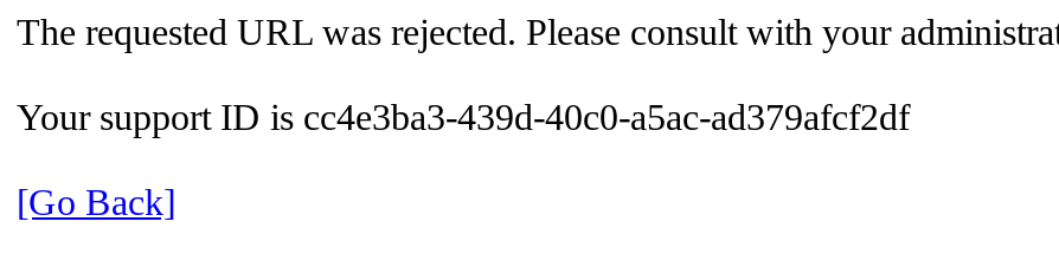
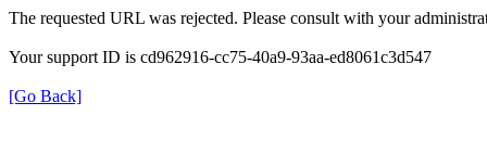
- Your support ID is cc4e3ba3-439d-40c0-a5ac-ad379afcf2df
+ Your support ID is cd962916-cc75-40a9-93aa-ed8061c3d547
